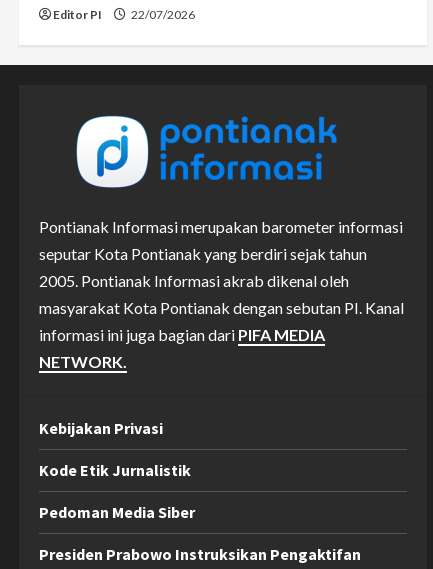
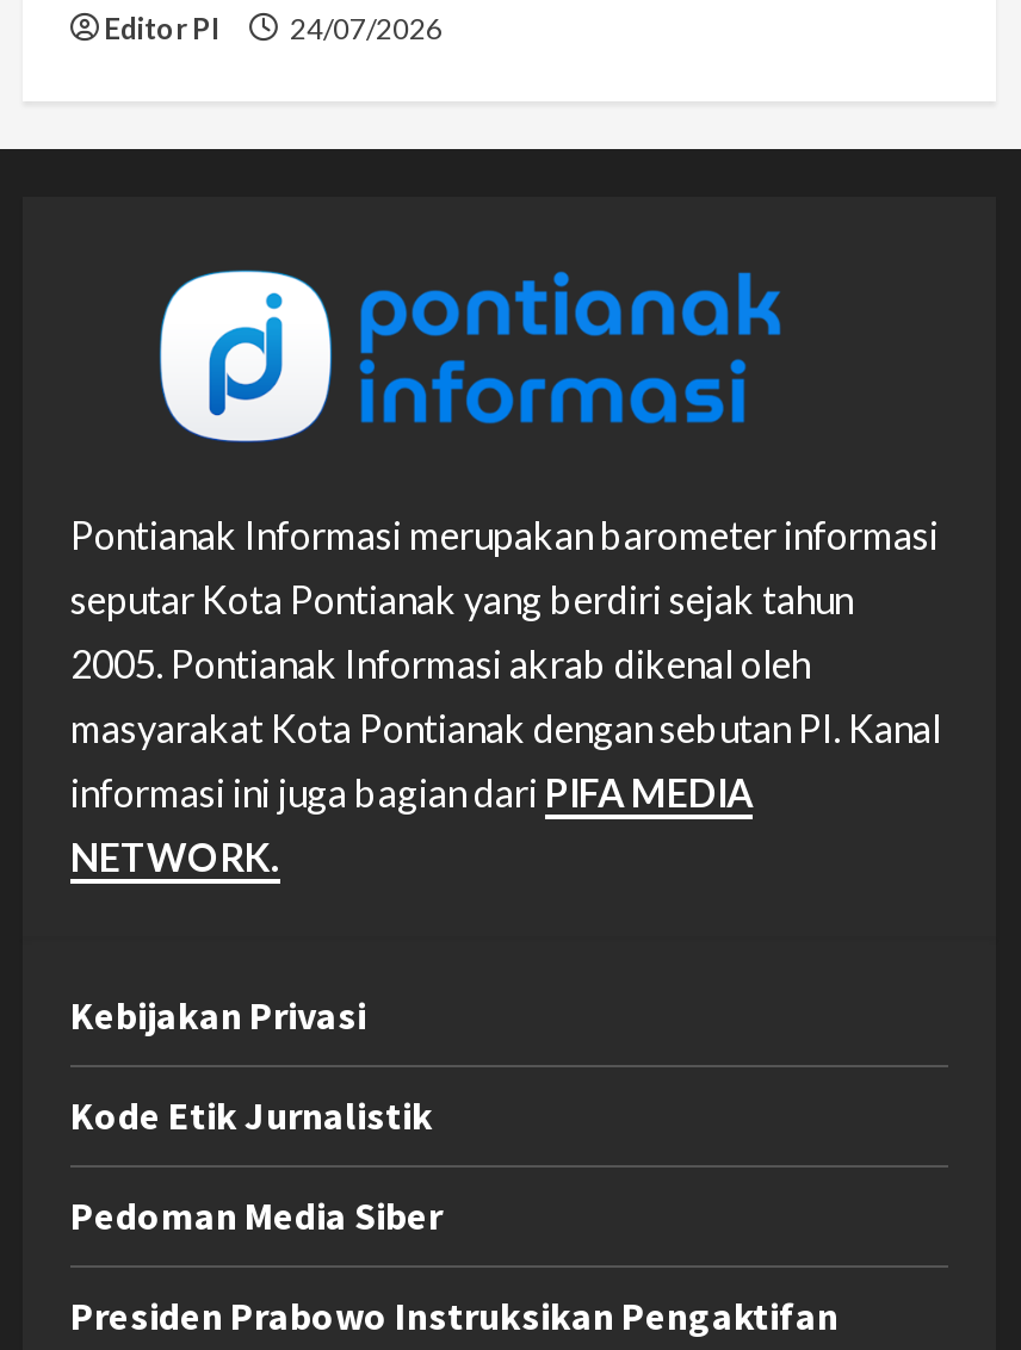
- Editor PI 22/07/2026
+ Editor PI 24/07/2026
